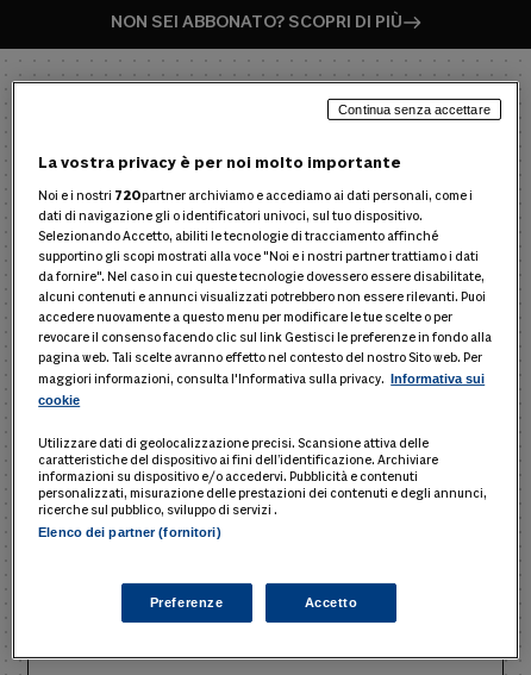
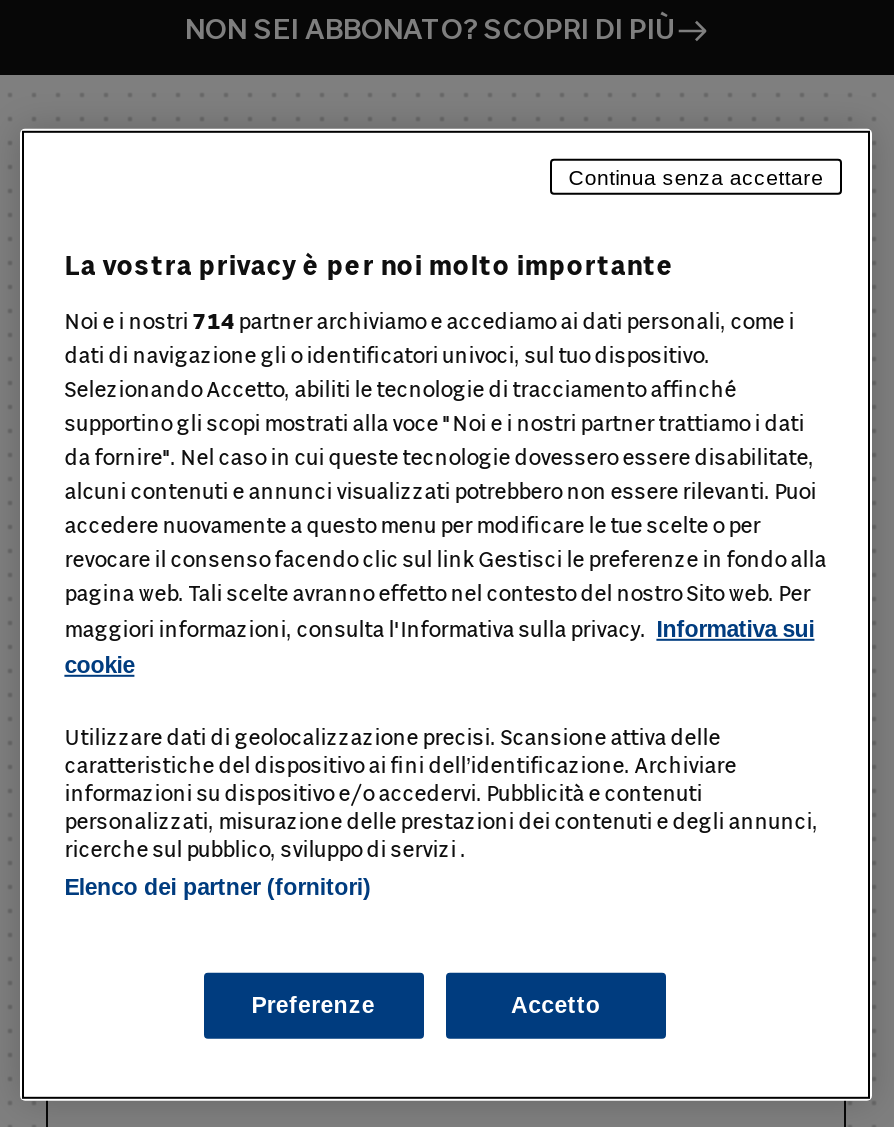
- Noi e i nostri 720 partner archiviamo e accediamo ai dati personali, come i
+ Noi e i nostri 714 partner archiviamo e accediamo ai dati personali, come i
